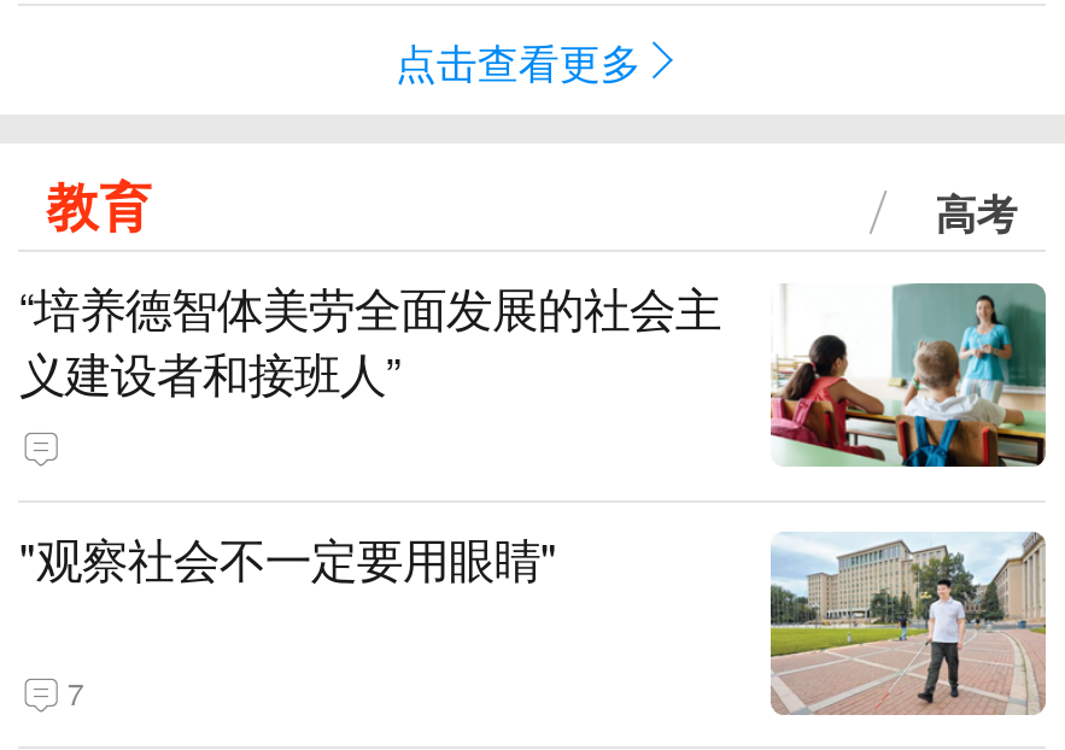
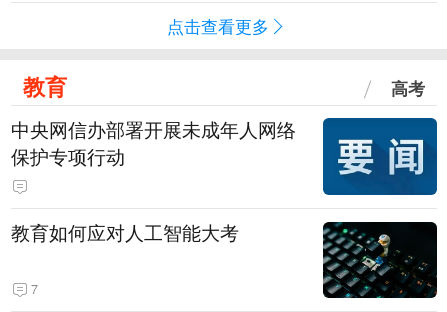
- [image]
- “培养德智体美劳全面发展的社会主
- 义建设者和接班人”
+ [image]
+ 中央网信办部署开展未成年人网络
+ 保护专项行动

- "观察社会不一定要用眼睛"
+ 教育如何应对人工智能大考

- [image]
+ [image]
